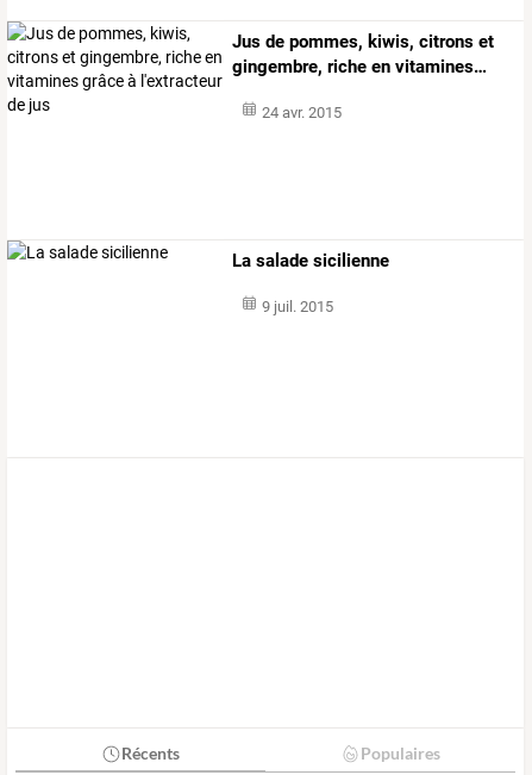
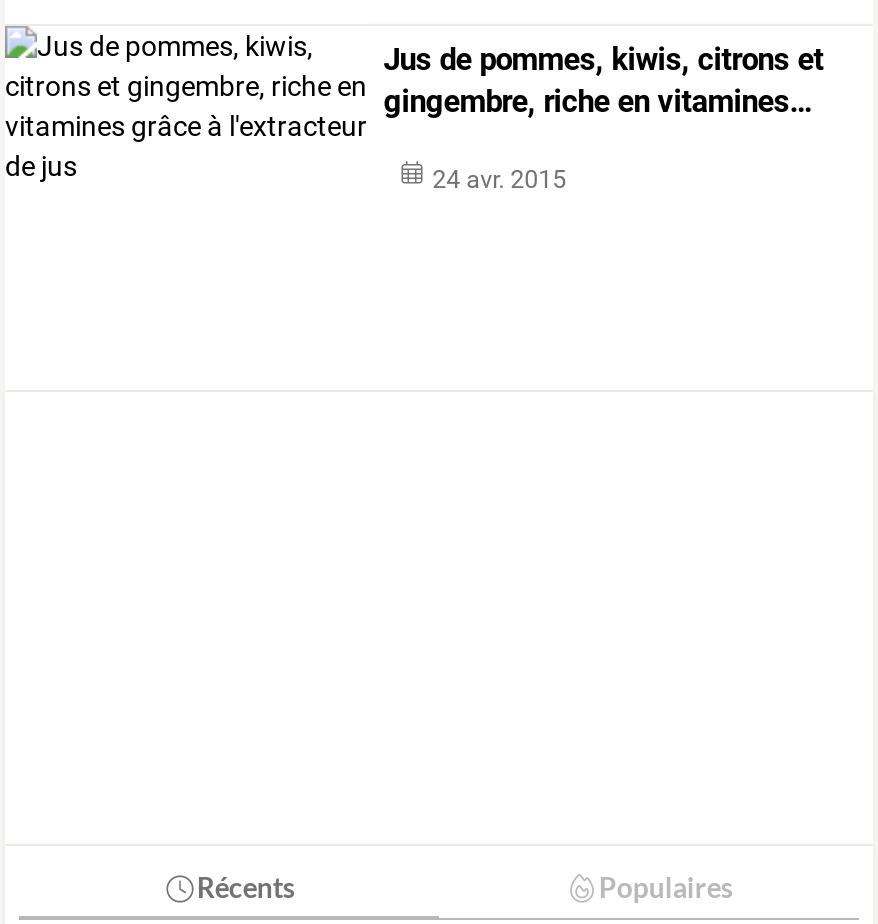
- La salade sicilienne
- 9 juil. 2015
